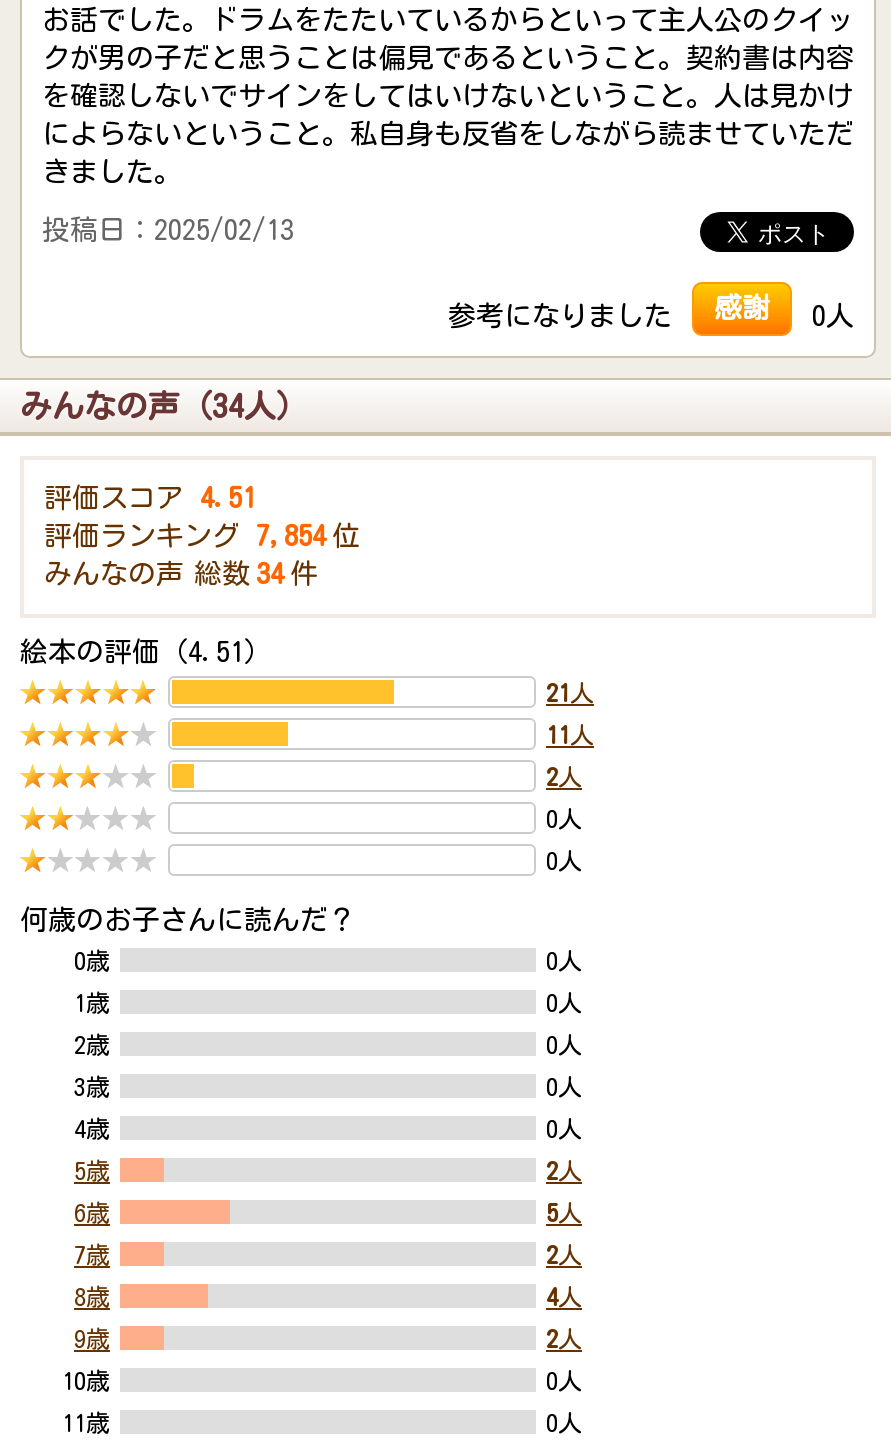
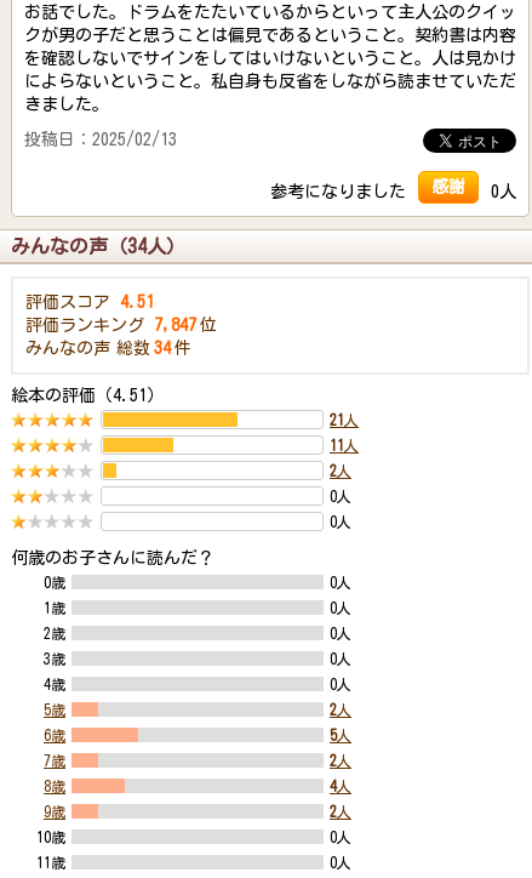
- 評価ランキング 7,854 位
+ 評価ランキング 7,847 位
